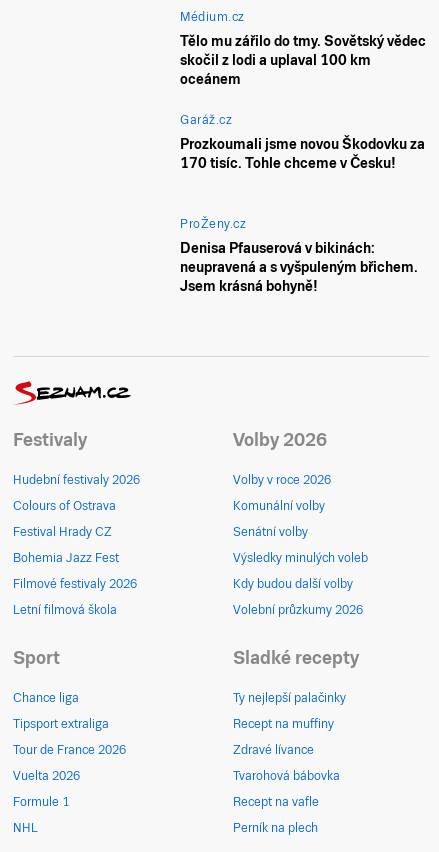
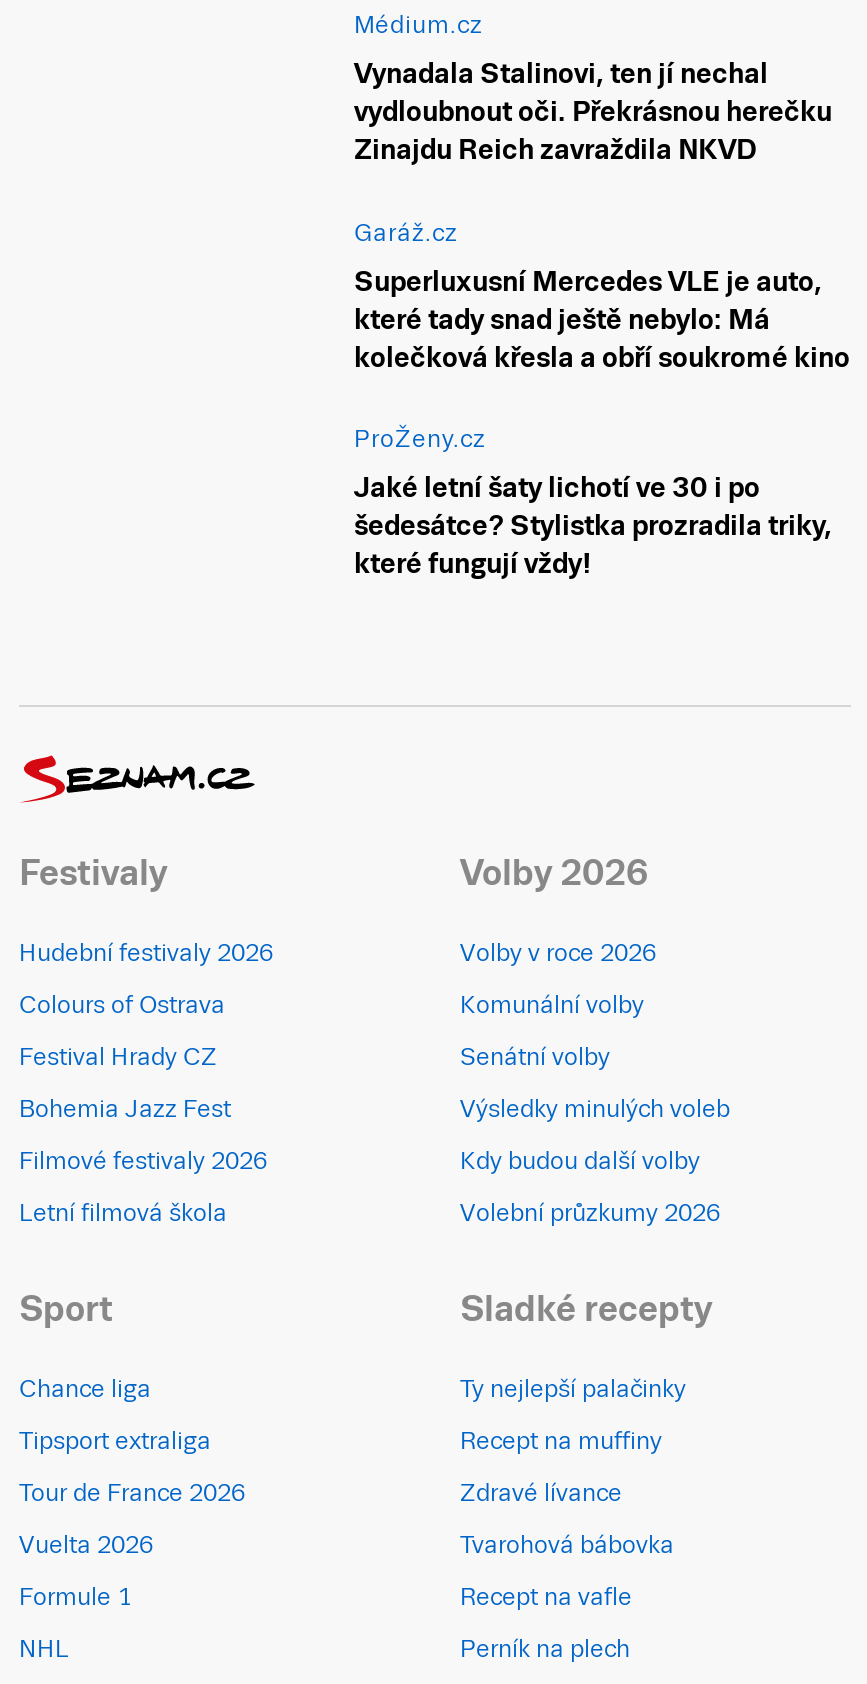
- Tělo mu zářilo do tmy. Sovětský vědec
- skočil z lodi a uplaval 100 km
- oceánem
+ Vynadala Stalinovi, ten jí nechal
+ vydloubnout oči. Překrásnou herečku
+ Zinajdu Reich zavraždila NKVD

- Prozkoumali jsme novou Škodovku za
- 170 tisíc. Tohle chceme v Česku!
+ Superluxusní Mercedes VLE je auto,
+ které tady snad ještě nebylo: Má
+ kolečková křesla a obří soukromé kino

- Denisa Pfauserová v bikinách:
- neupravená a s vyšpuleným břichem.
- Jsem krásná bohyně!
+ Jaké letní šaty lichotí ve 30 i po
+ šedesátce? Stylistka prozradila triky,
+ které fungují vždy!
